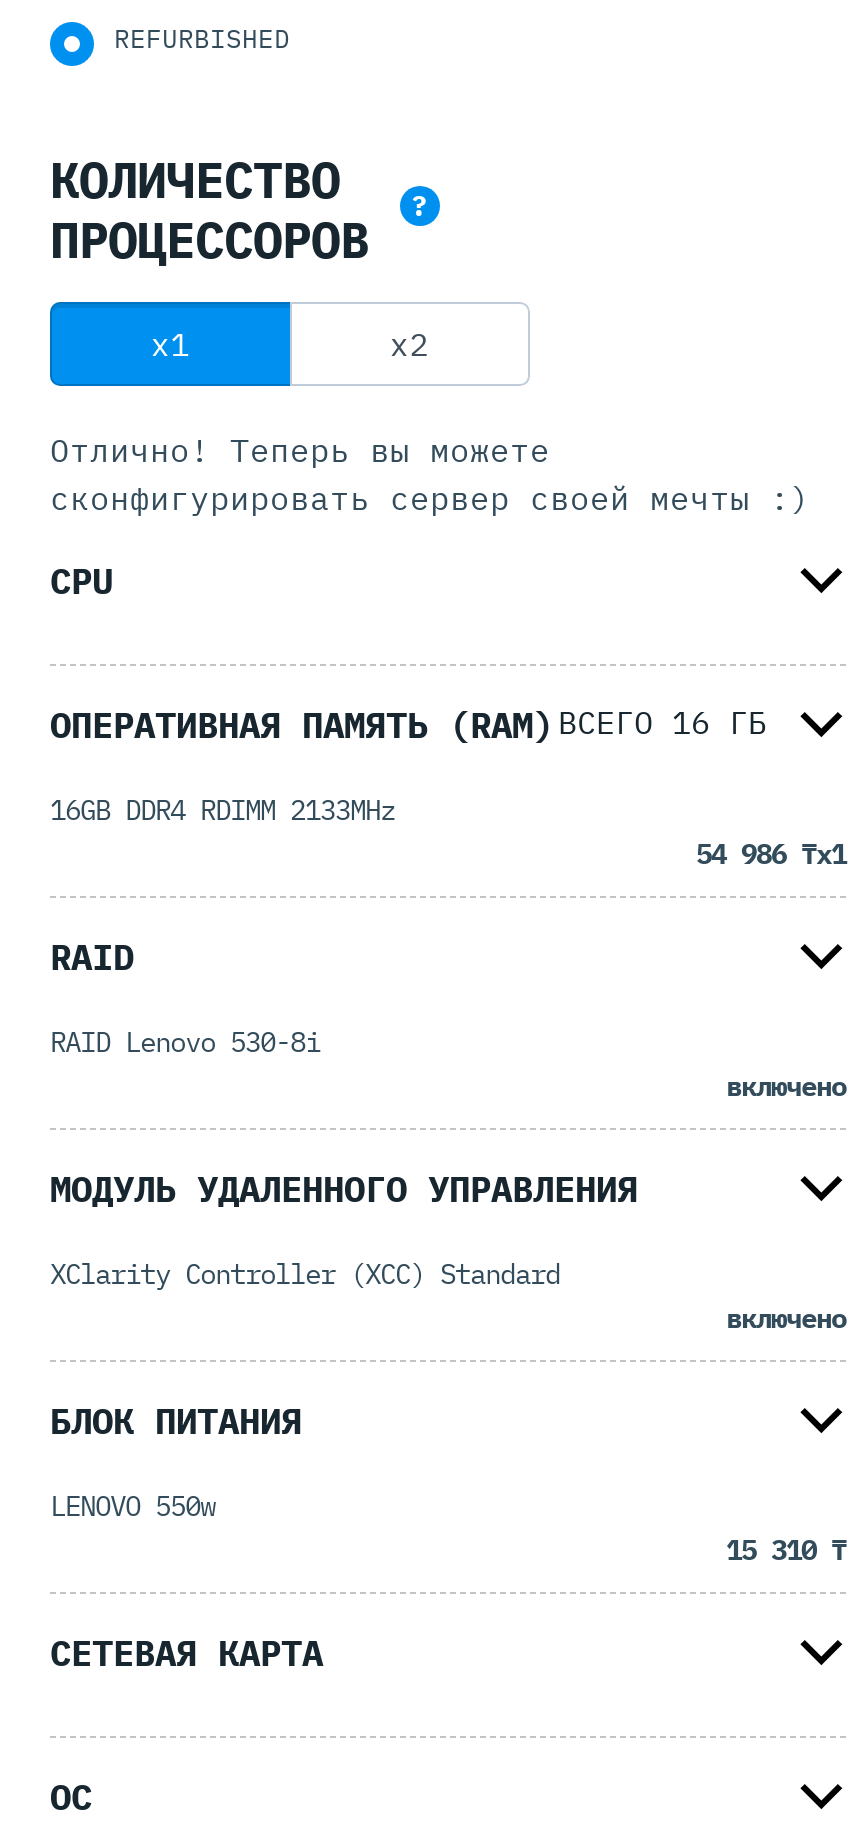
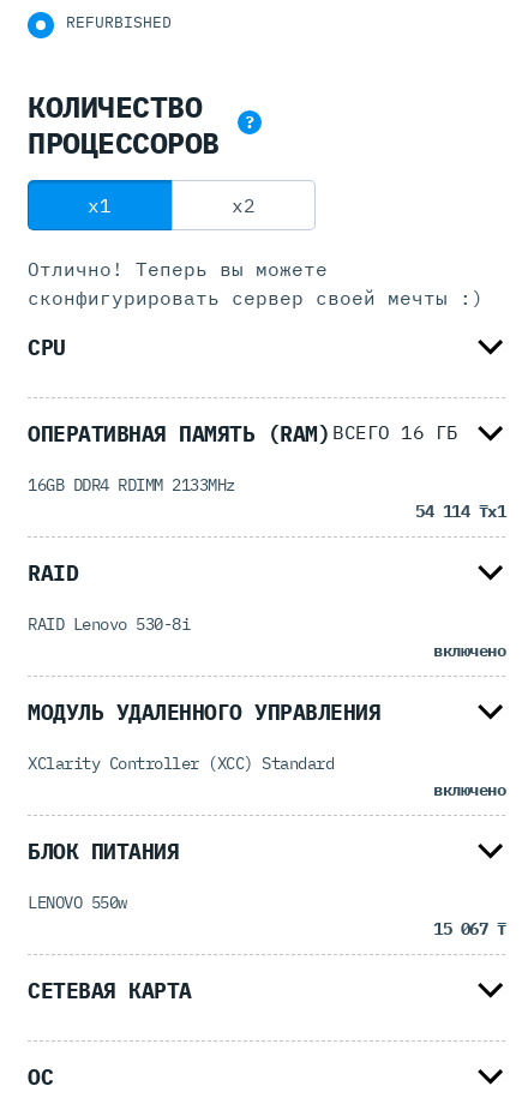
- 54 986 ₸x1
+ 54 114 ₸x1

- 15 310 ₸
+ 15 067 ₸
